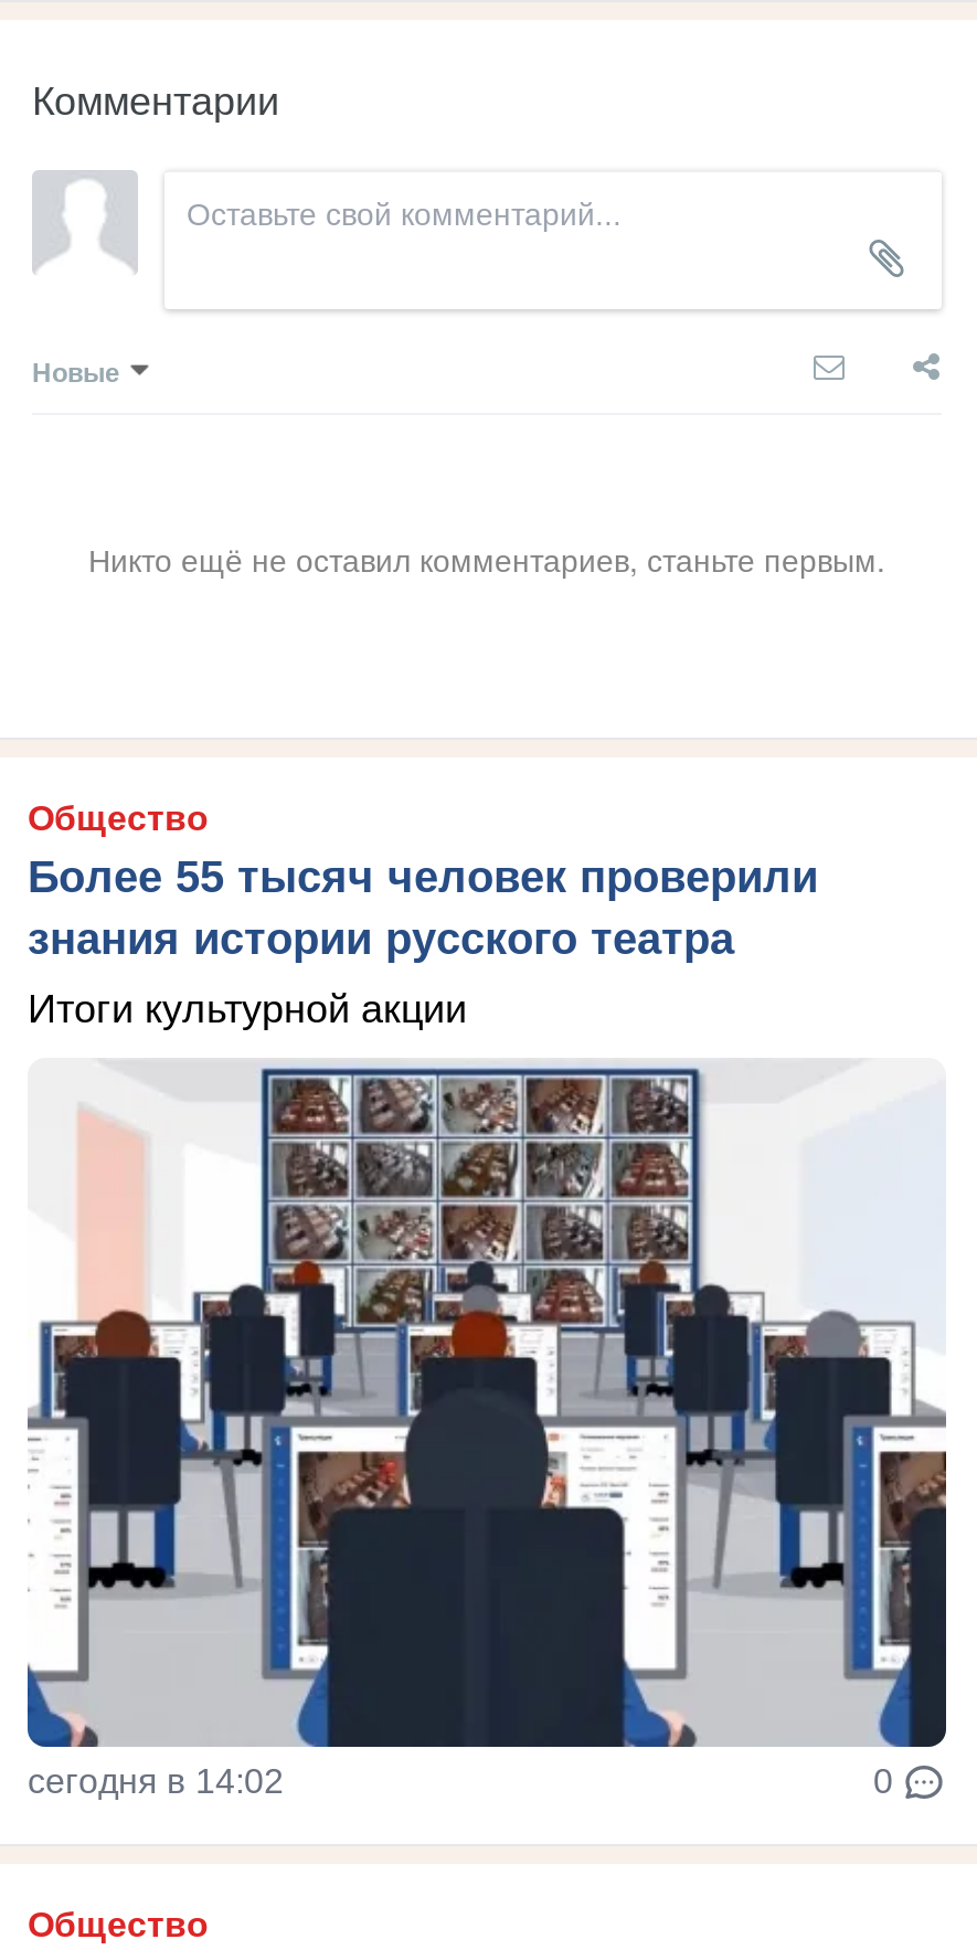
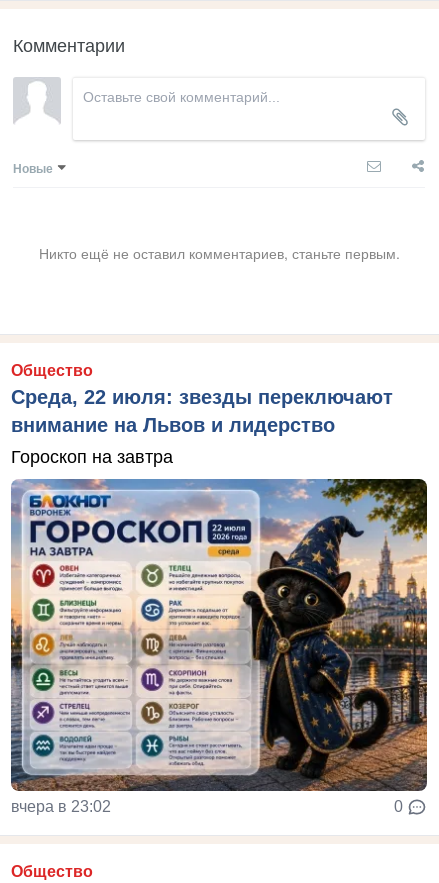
- Более 55 тысяч человек проверили
- знания истории русского театра
+ Среда, 22 июля: звезды переключают
+ внимание на Львов и лидерство

- Итоги культурной акции
+ Гороскоп на завтра

- [image]
- сегодня в 14:02
+ [image]
+ вчера в 23:02
